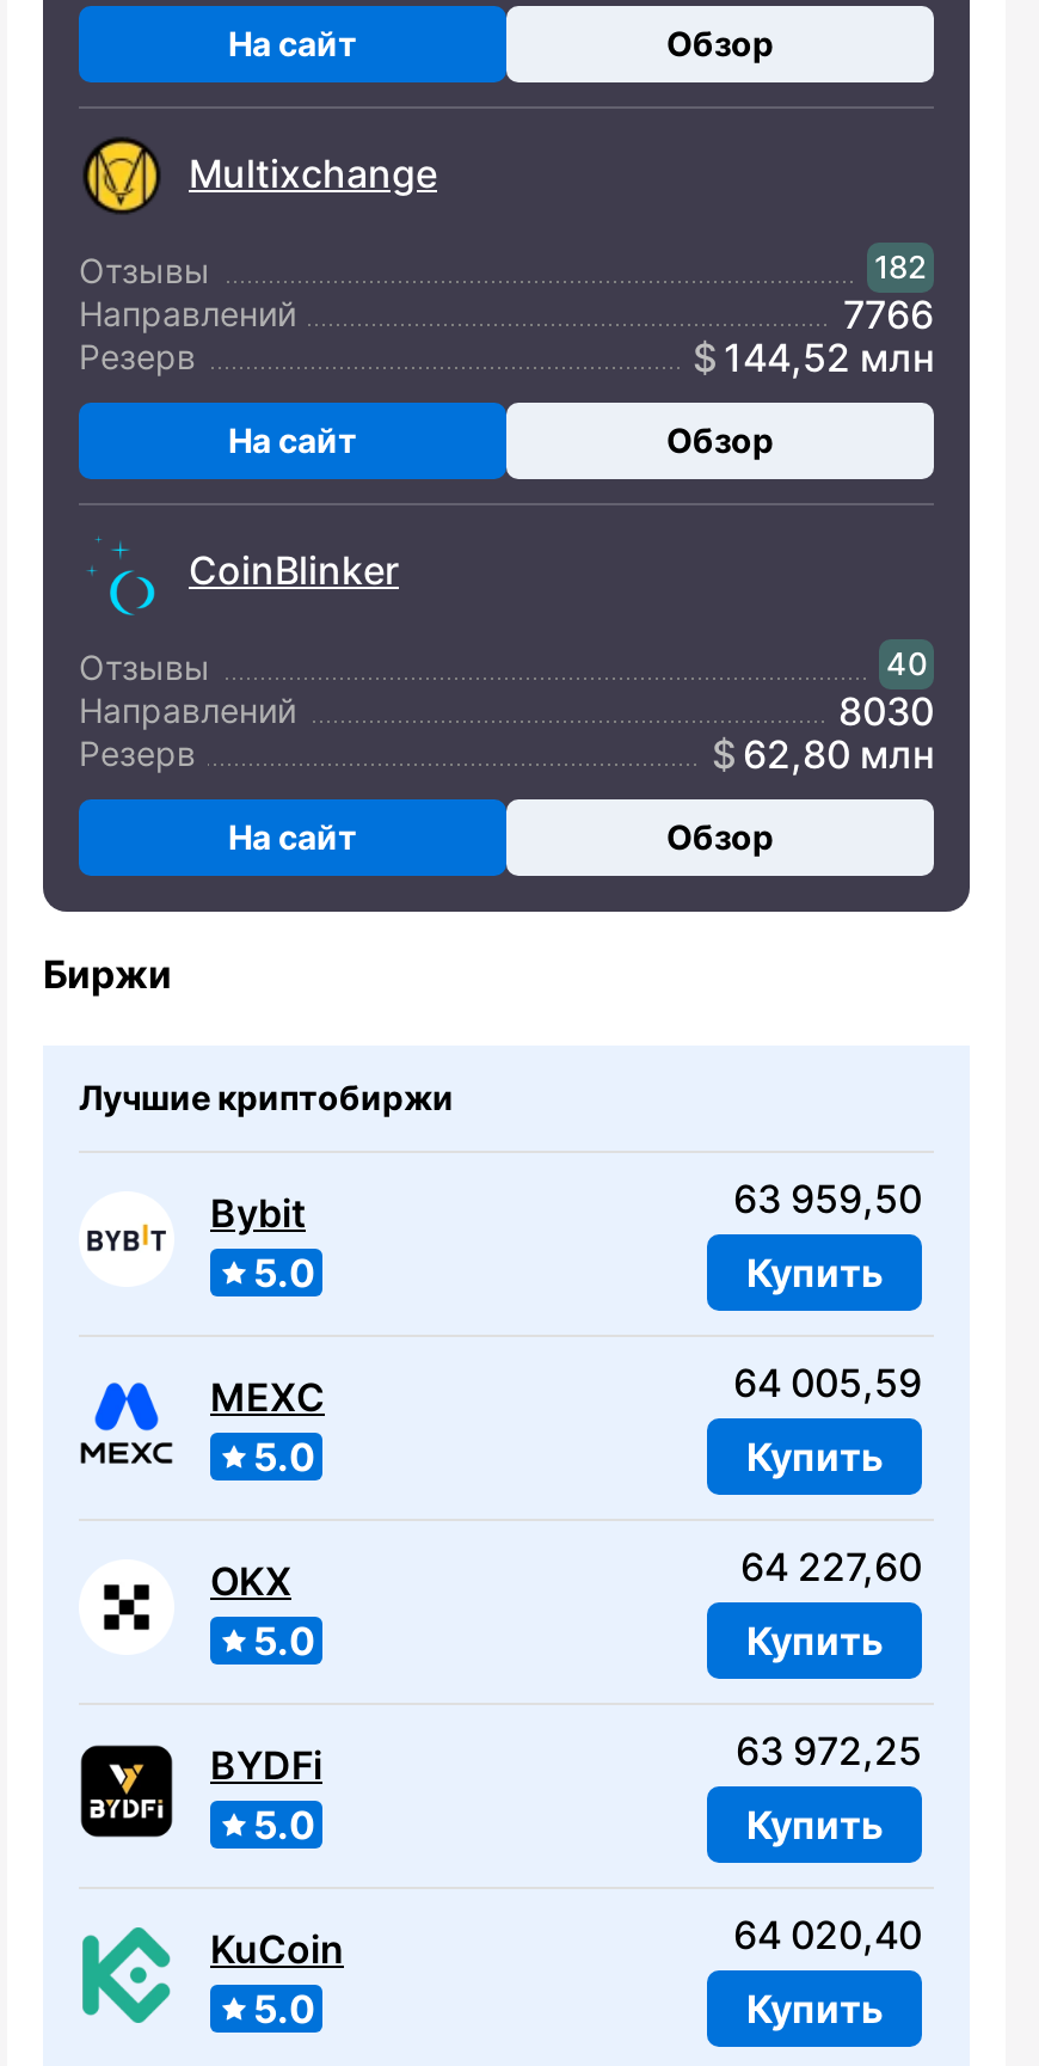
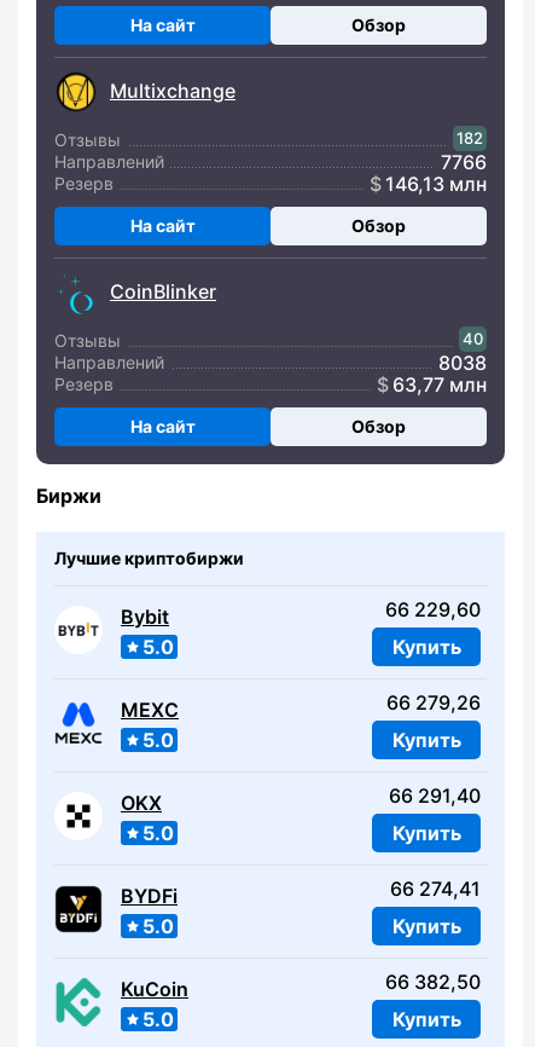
- 144,52 млн
+ 146,13 млн

- 8030
+ 8038

- 62,80 млн
+ 63,77 млн

- 63 959,50
+ 66 229,60

- 64 005,59
+ 66 279,26

- 64 227,60
+ 66 291,40

- 63 972,25
+ 66 274,41

- 64 020,40
+ 66 382,50
